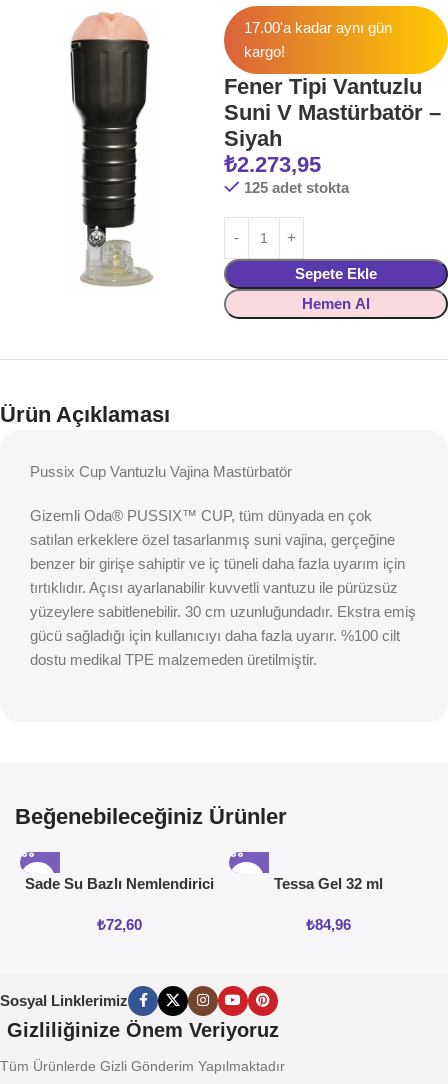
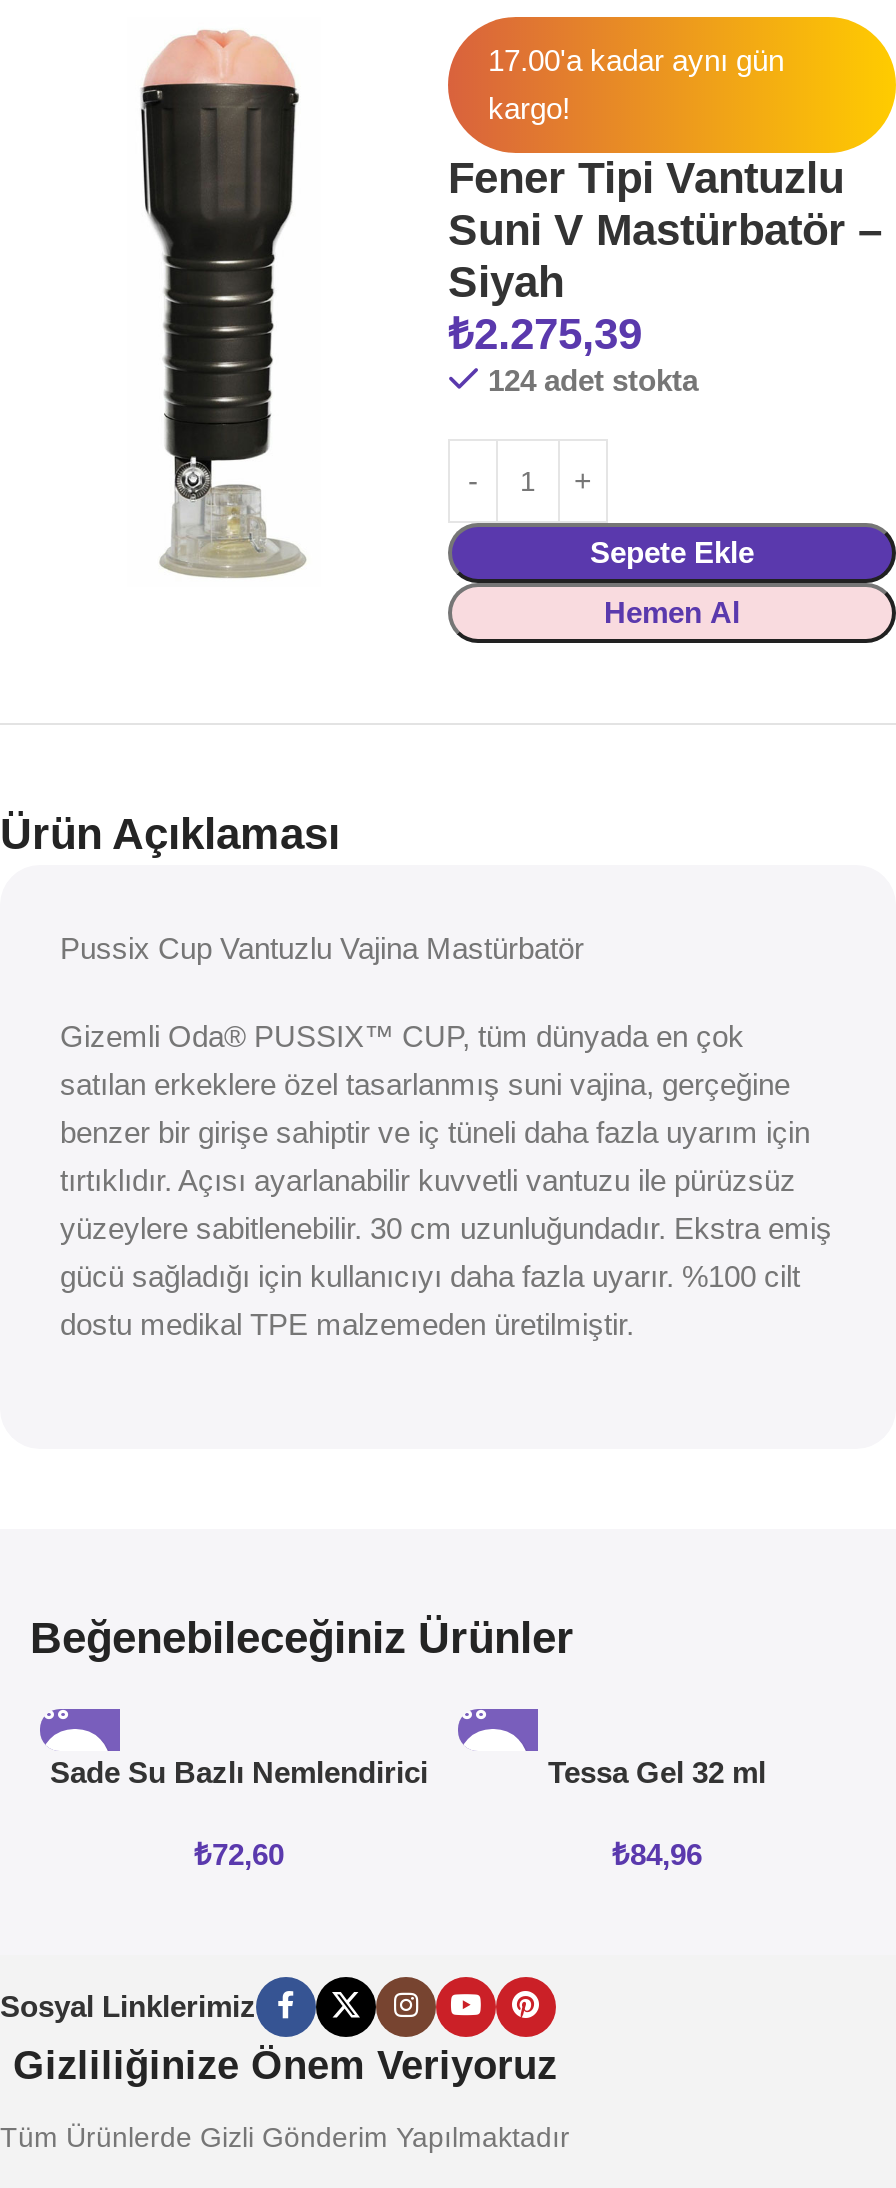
- ₺2.273,95
+ ₺2.275,39

- 125 adet stokta
+ 124 adet stokta
